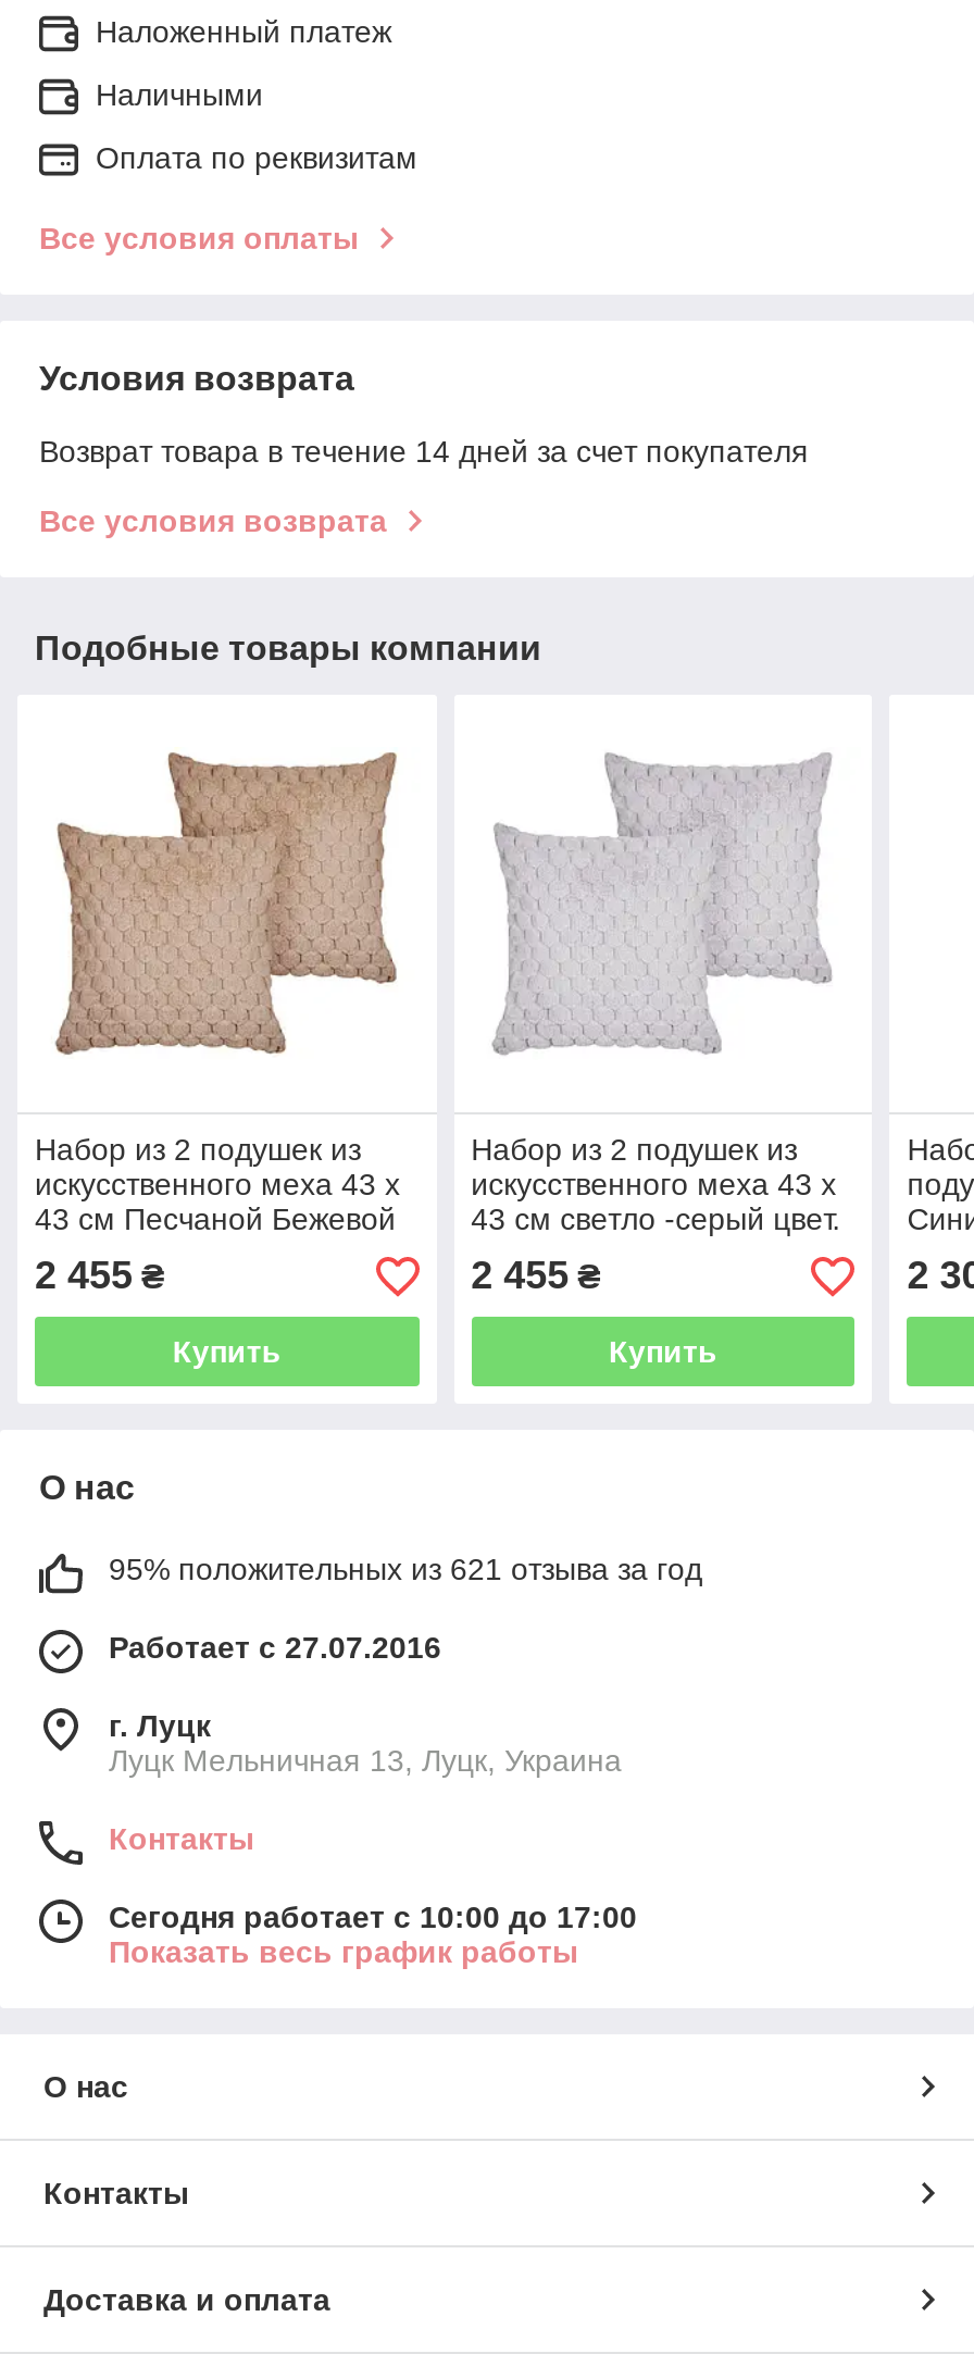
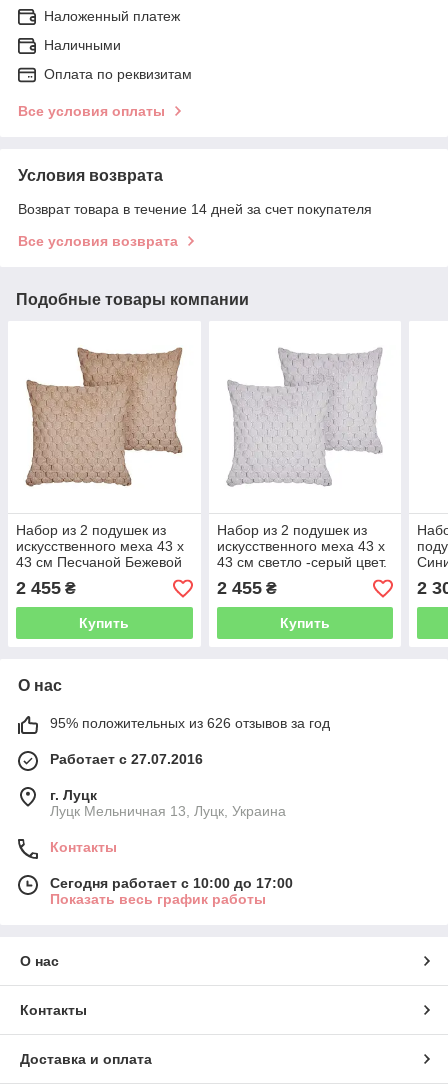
- 95% положительных из 621 отзыва за год
+ 95% положительных из 626 отзывов за год
